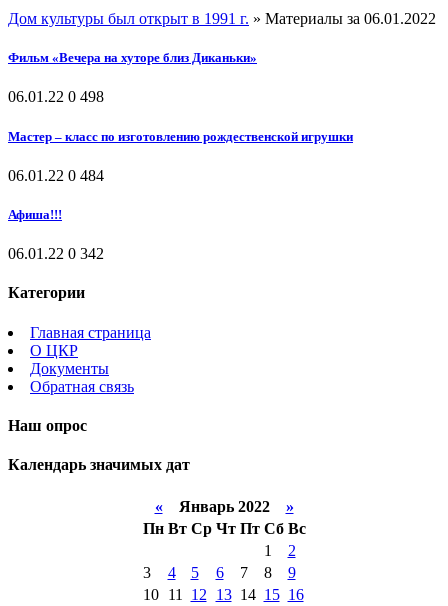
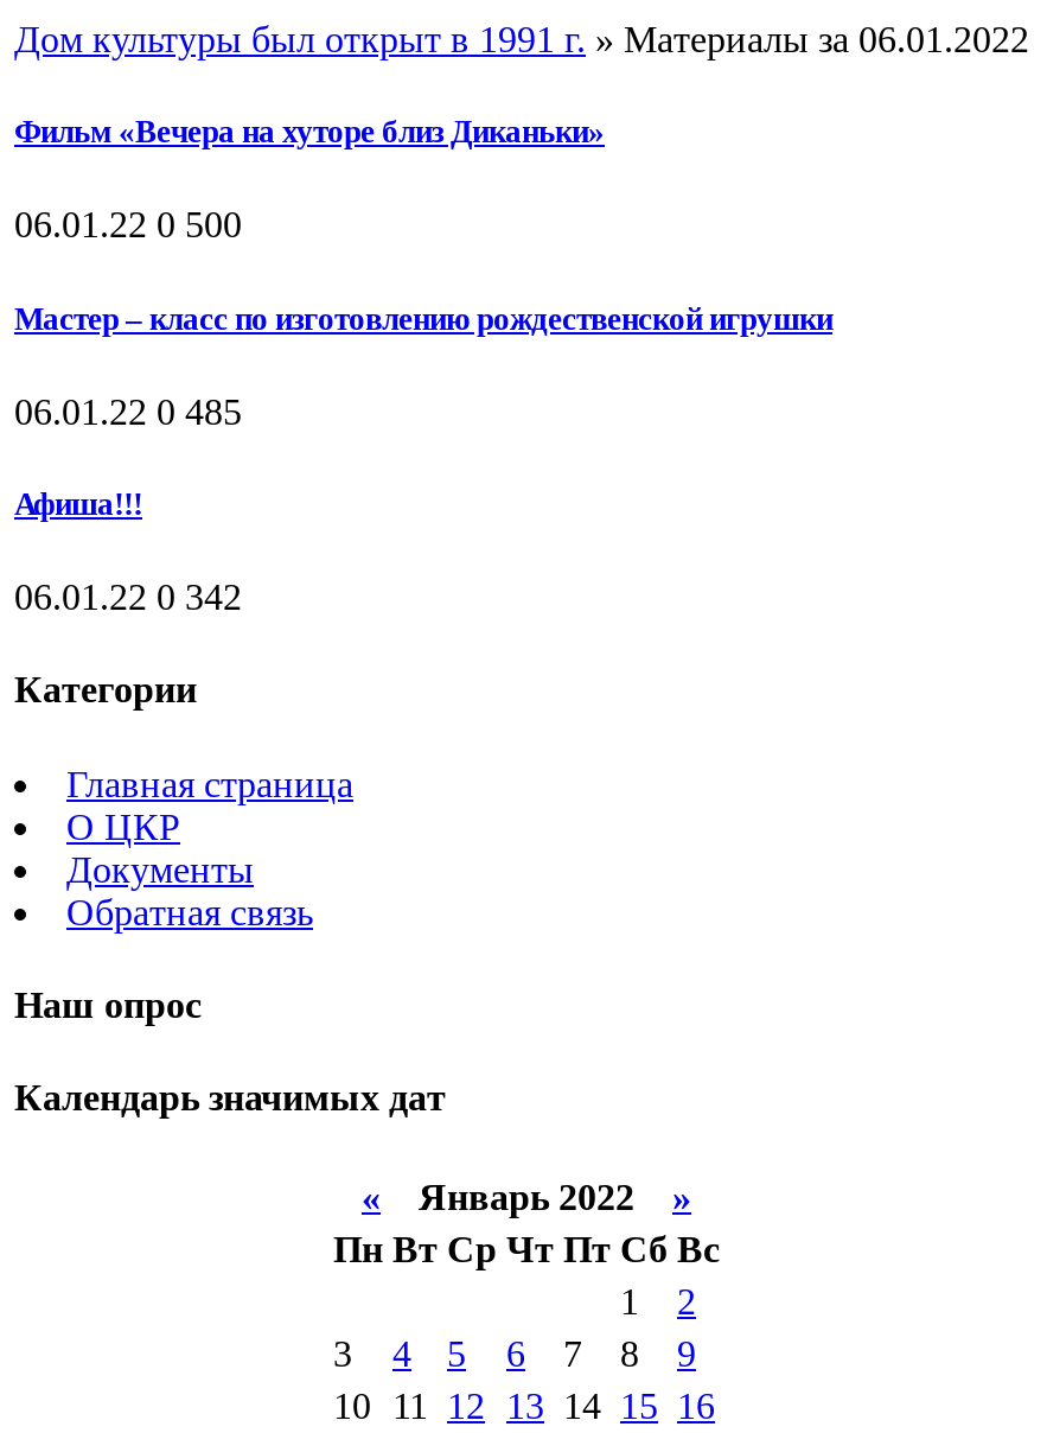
- 06.01.22 0 498
+ 06.01.22 0 500

- 06.01.22 0 484
+ 06.01.22 0 485
